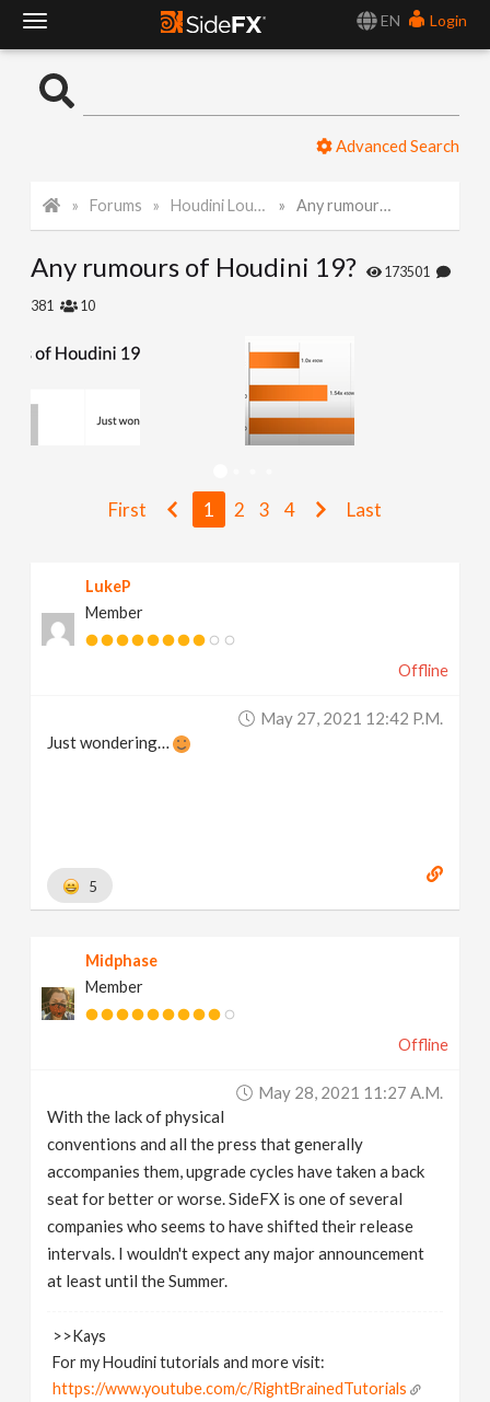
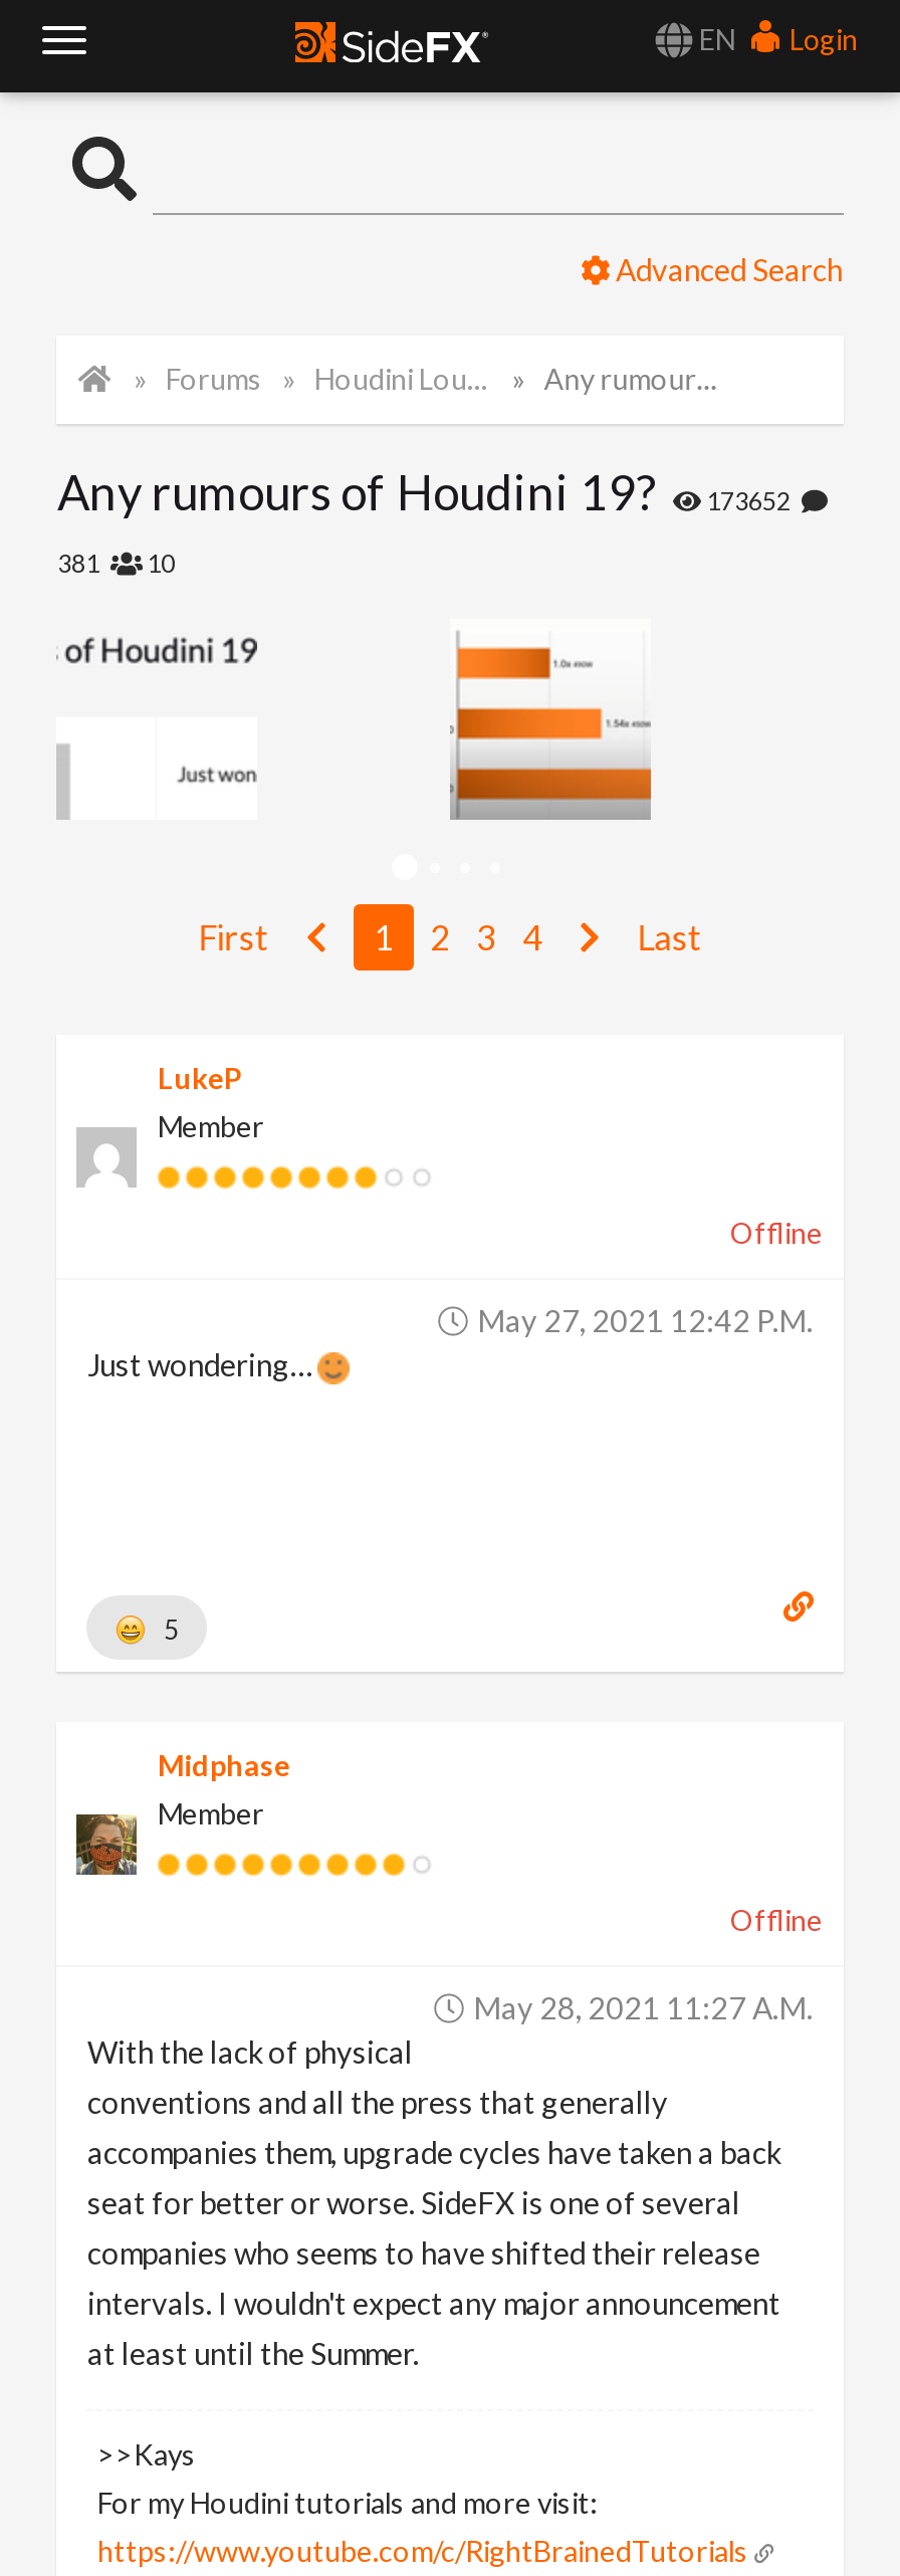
- 173501
+ 173652
